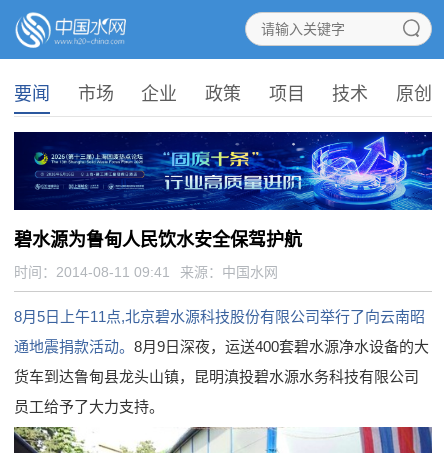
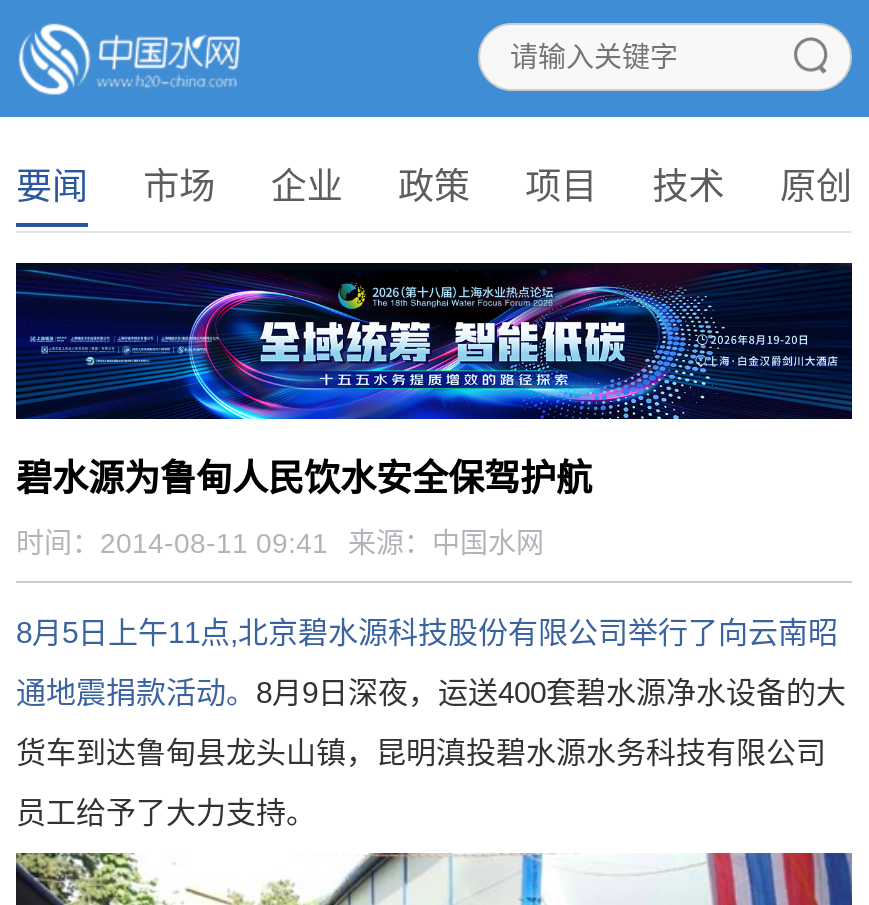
- [image]
+ [image]
